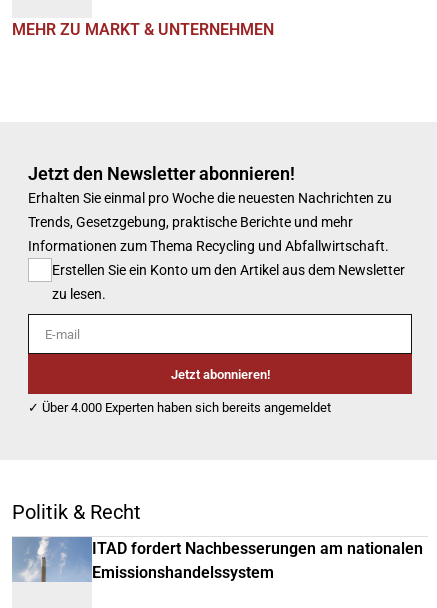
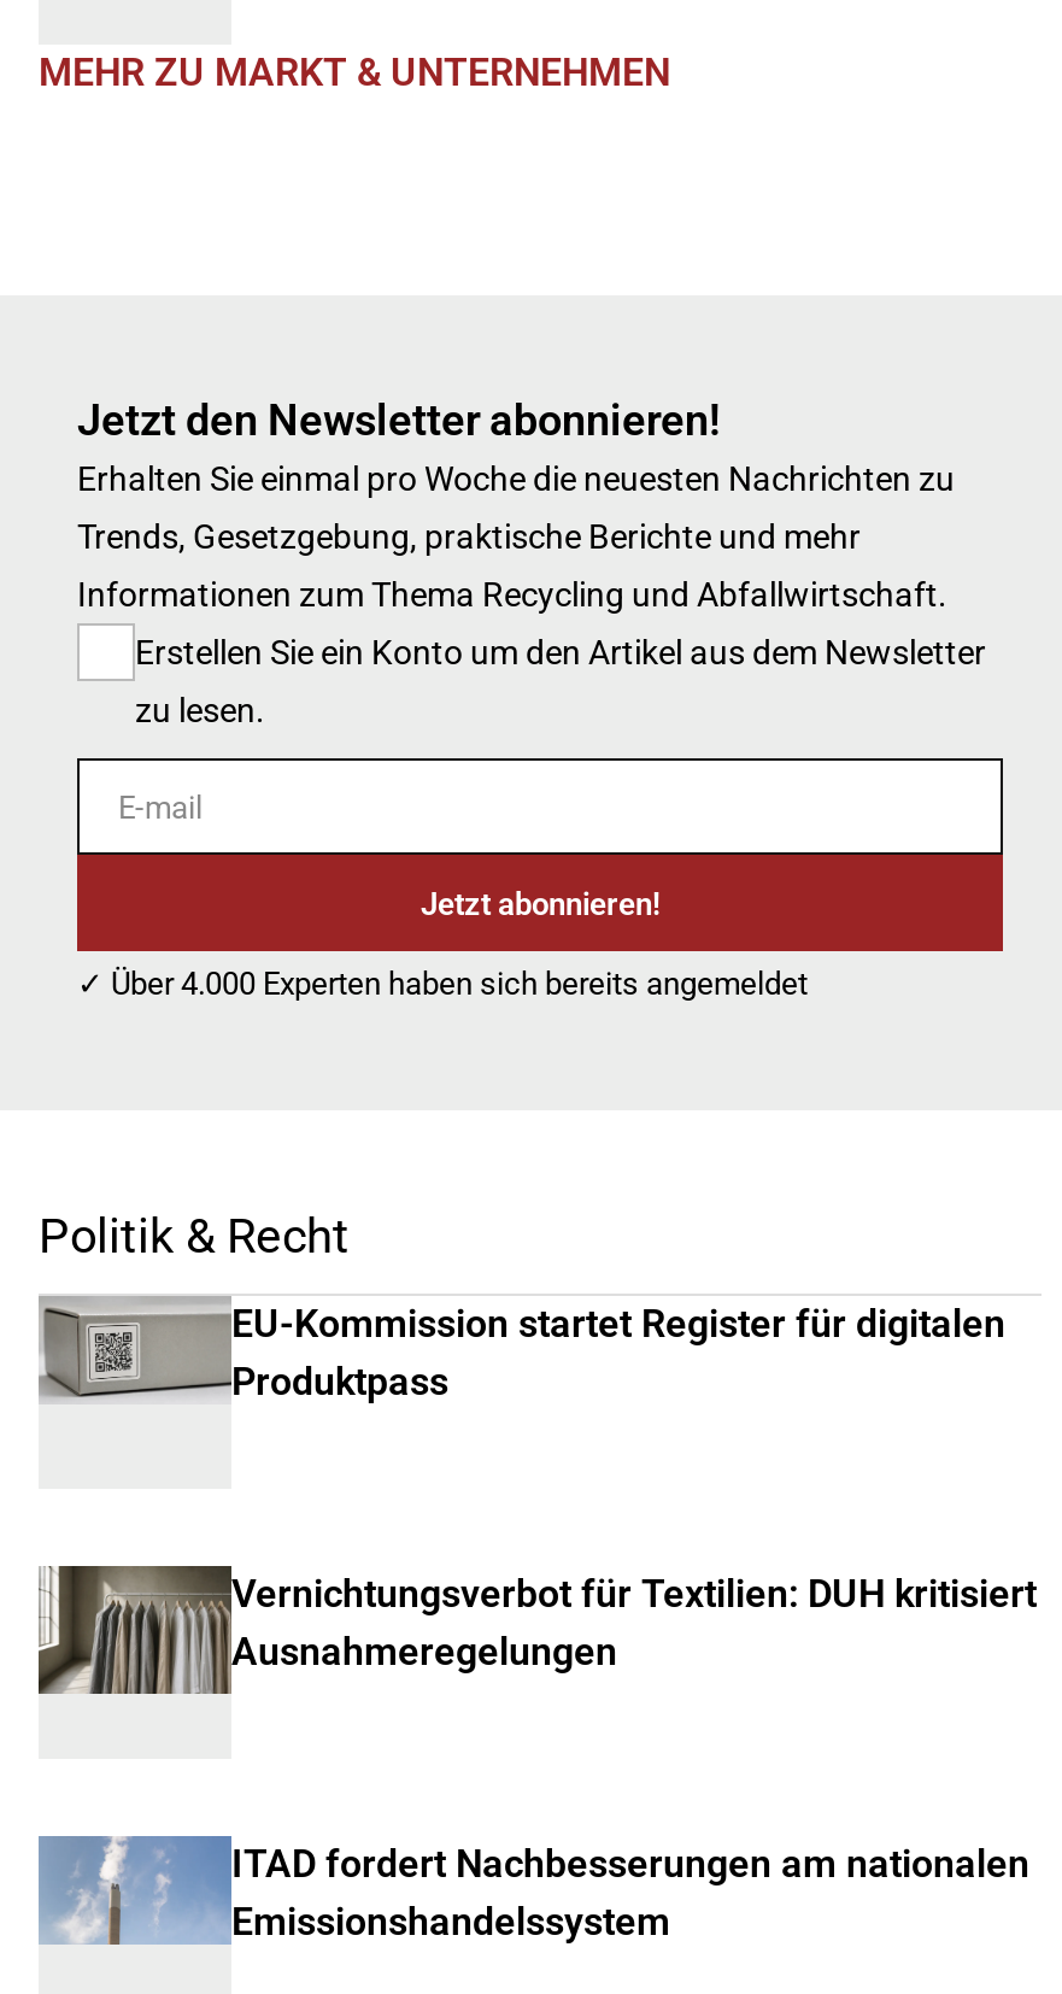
+ [image]
+ Vernichtungsverbot für Textilien: DUH kritisiert
+ Ausnahmeregelungen

+ [image]
+ EU-Kommission startet Register für digitalen
+ Produktpass
